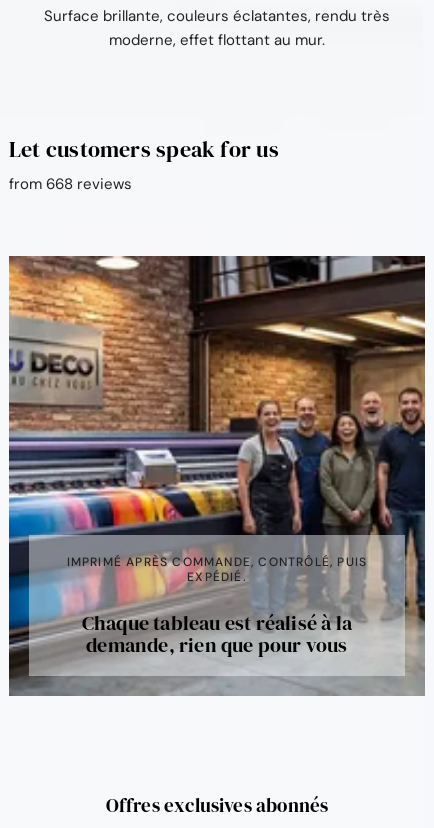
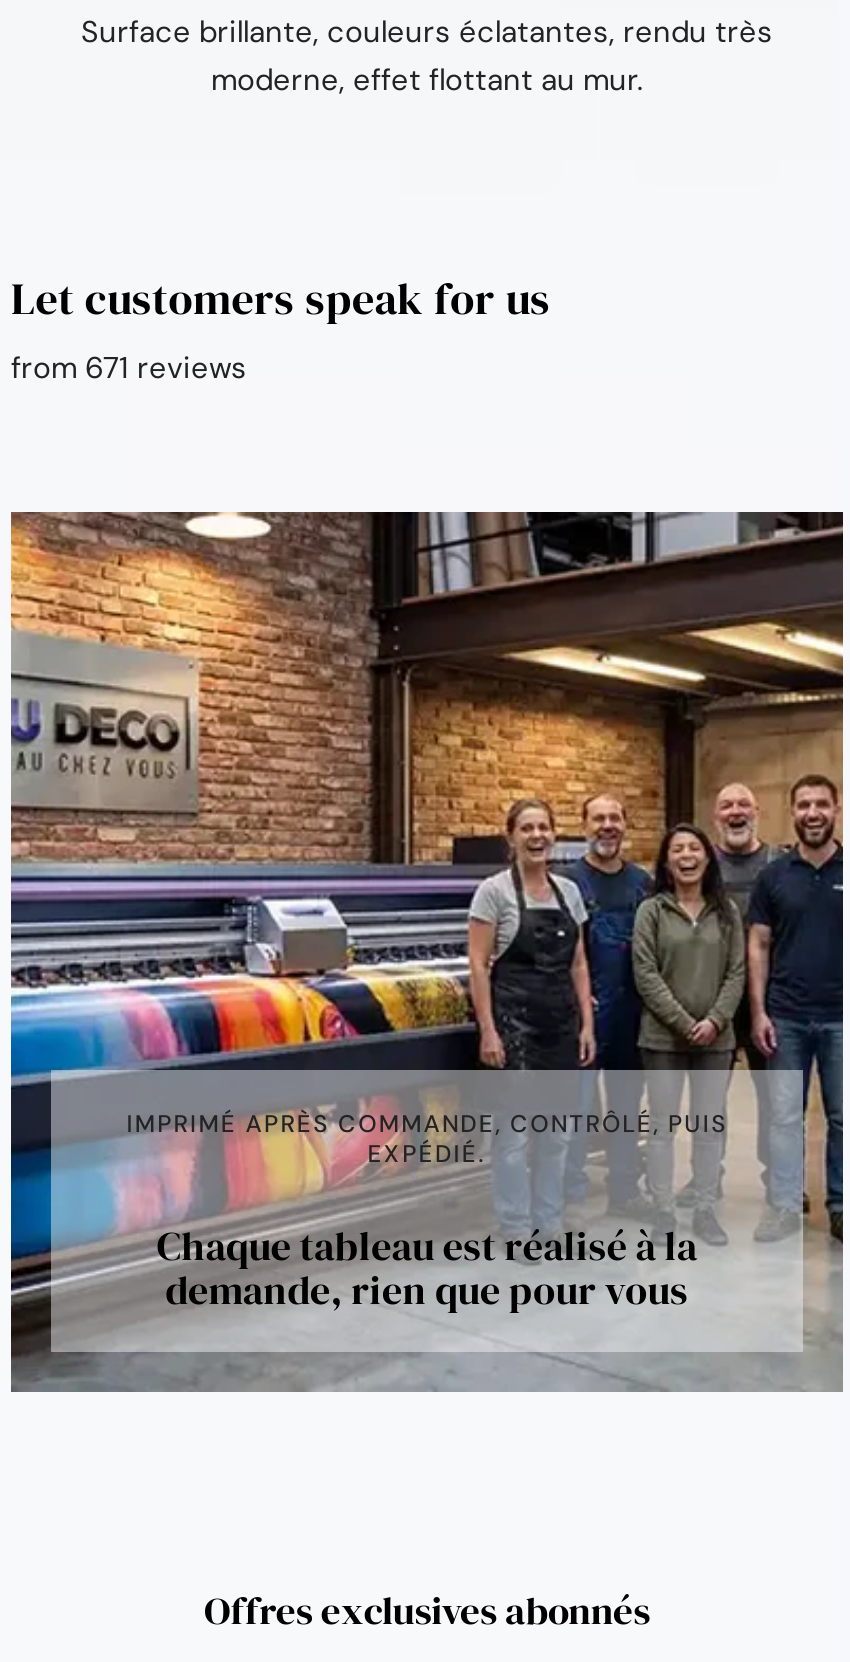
- from 668 reviews
+ from 671 reviews
